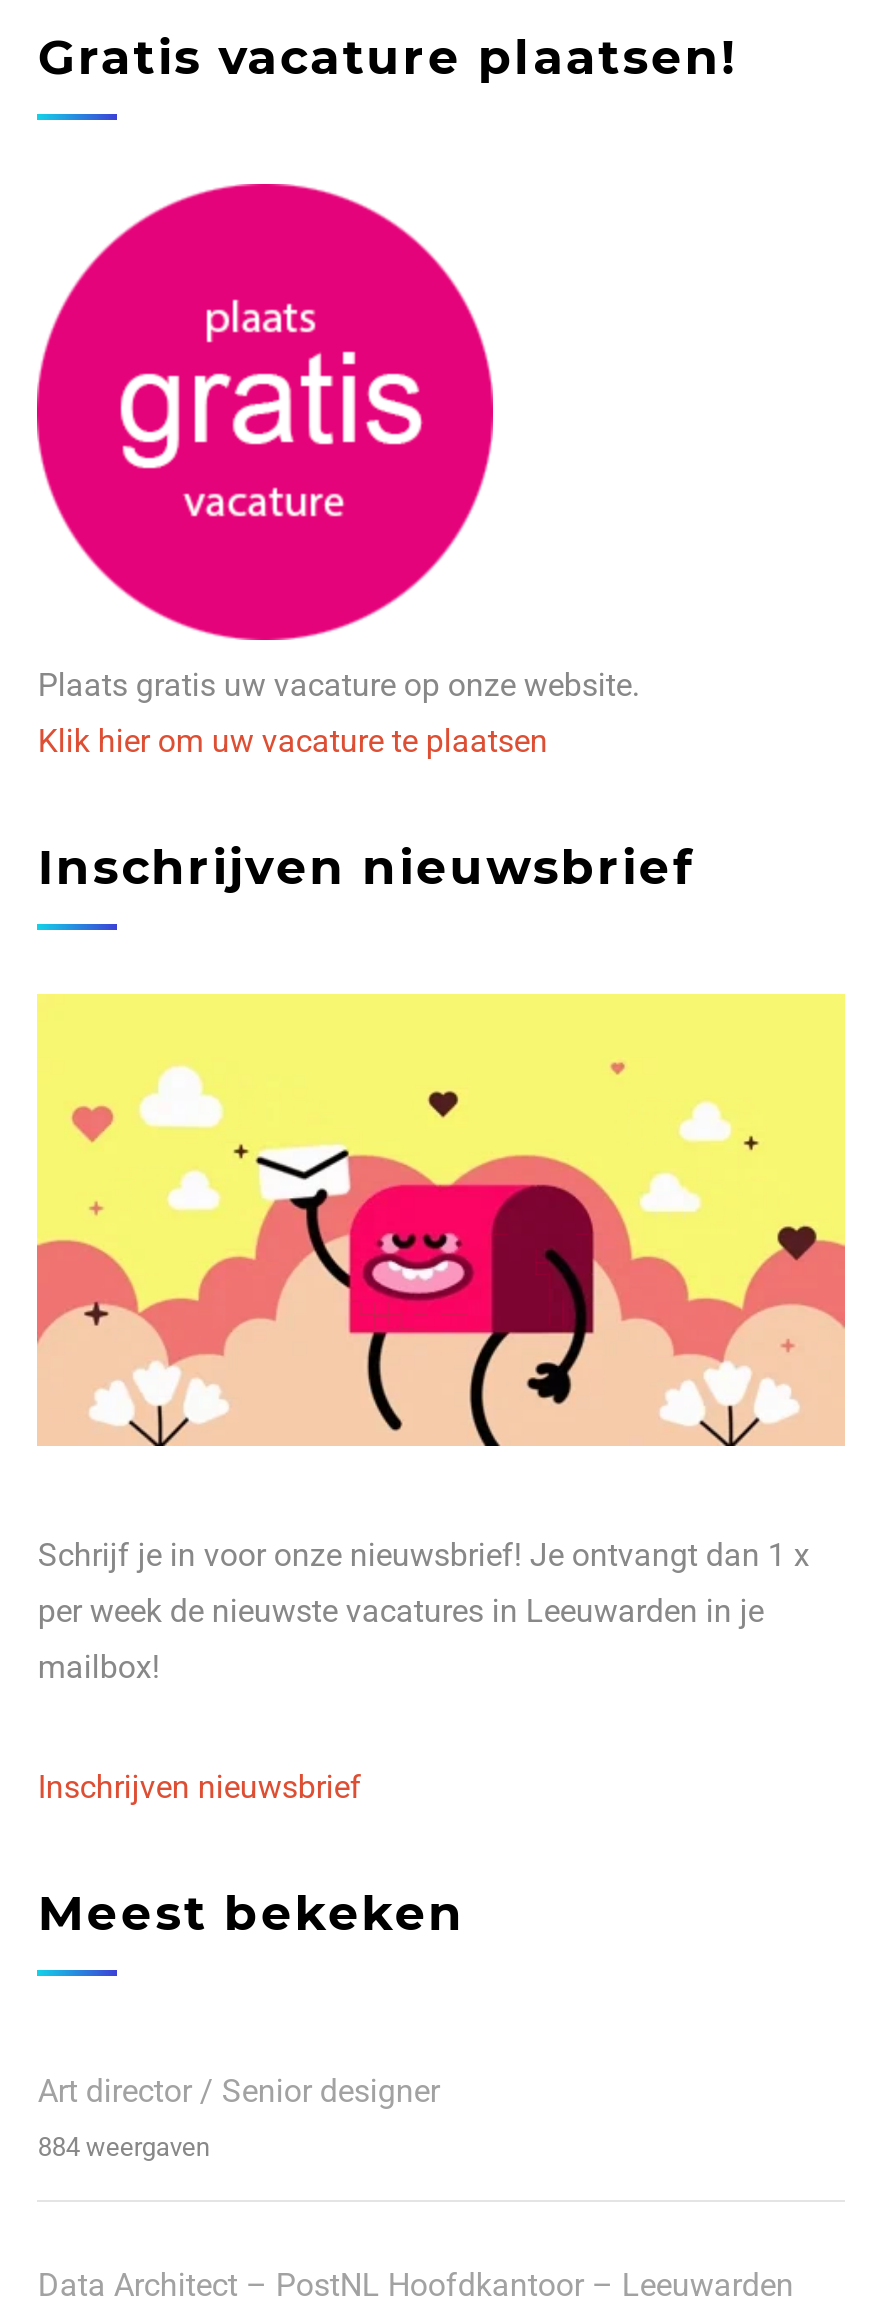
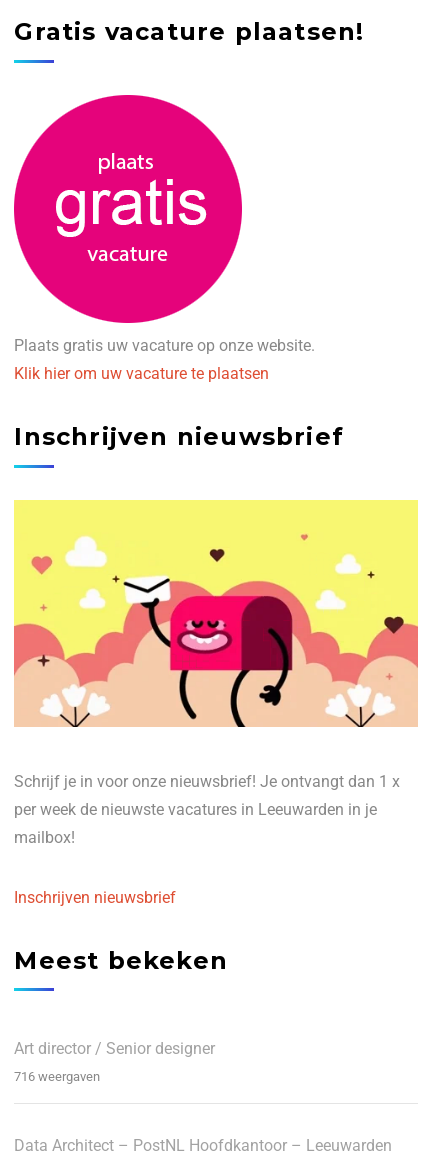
- 884 weergaven
+ 716 weergaven
